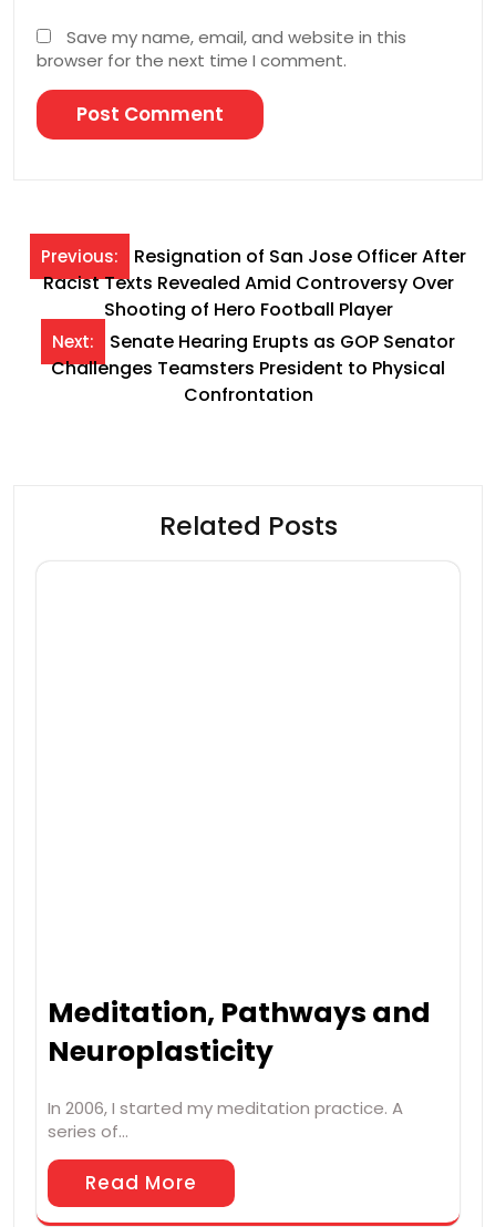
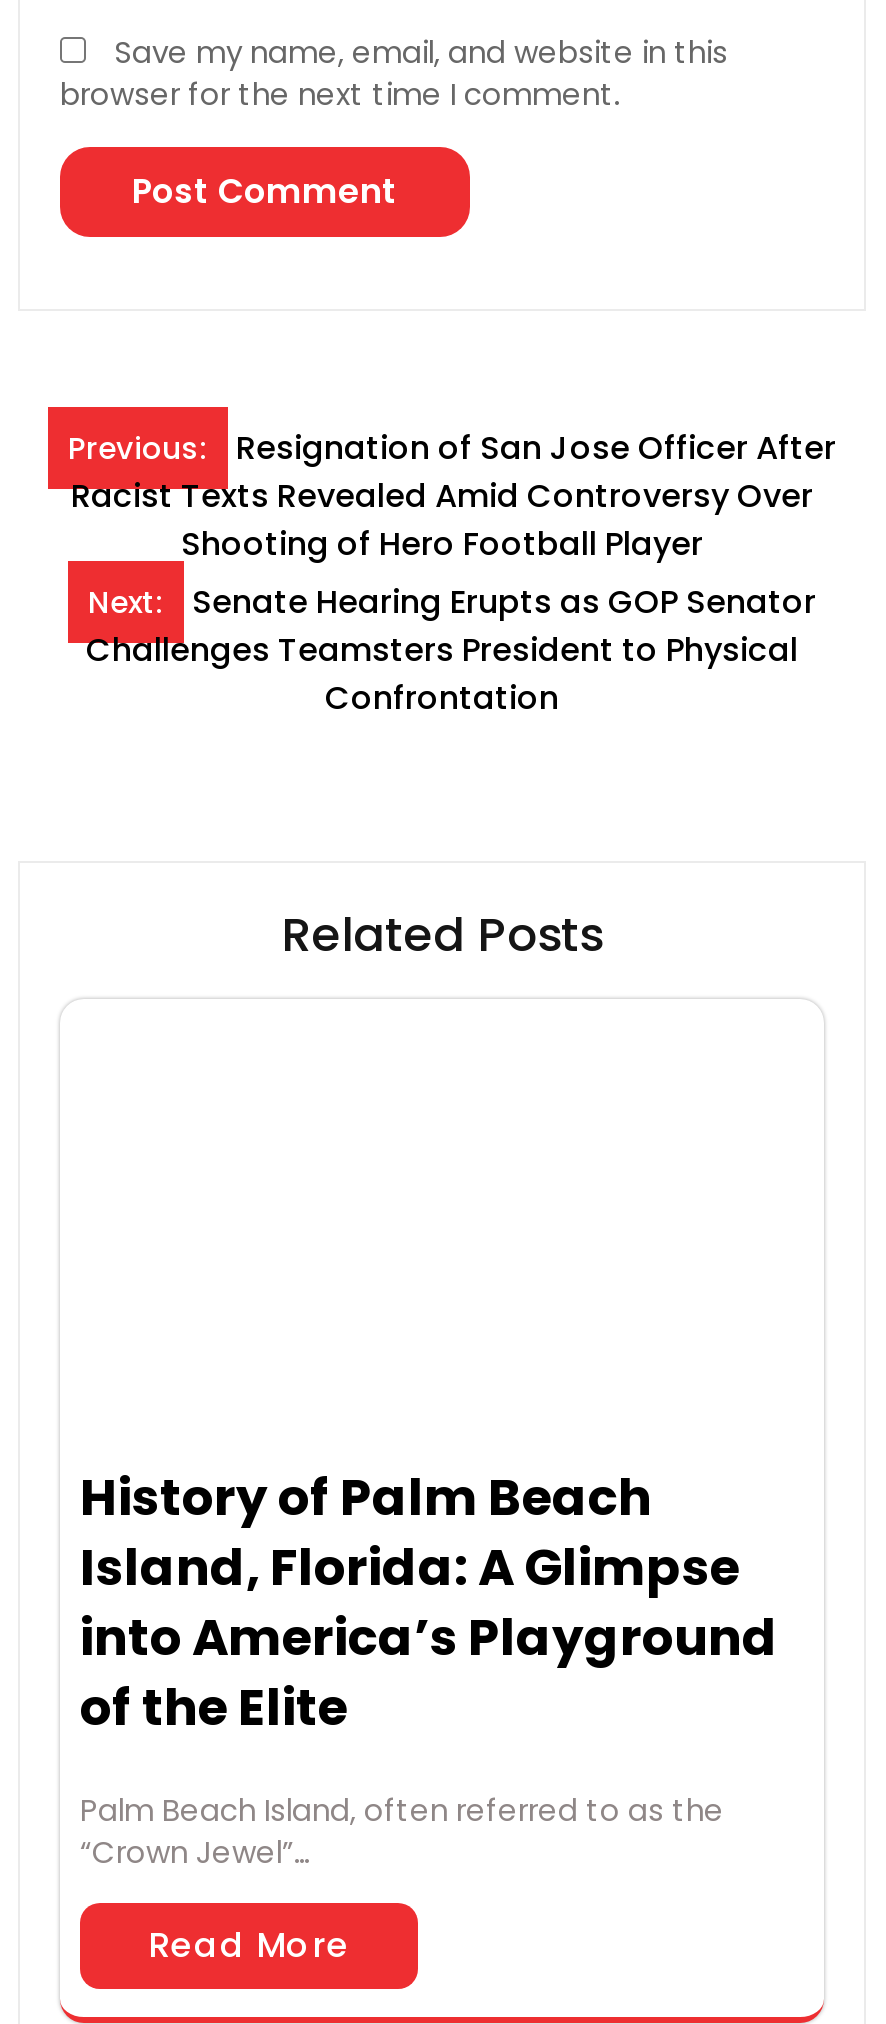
- Meditation, Pathways and
- Neuroplasticity
+ History of Palm Beach
+ Island, Florida: A Glimpse
+ into America’s Playground
+ of the Elite

- In 2006, I started my meditation practice. A
- series of…
+ Palm Beach Island, often referred to as the
+ “Crown Jewel”…
